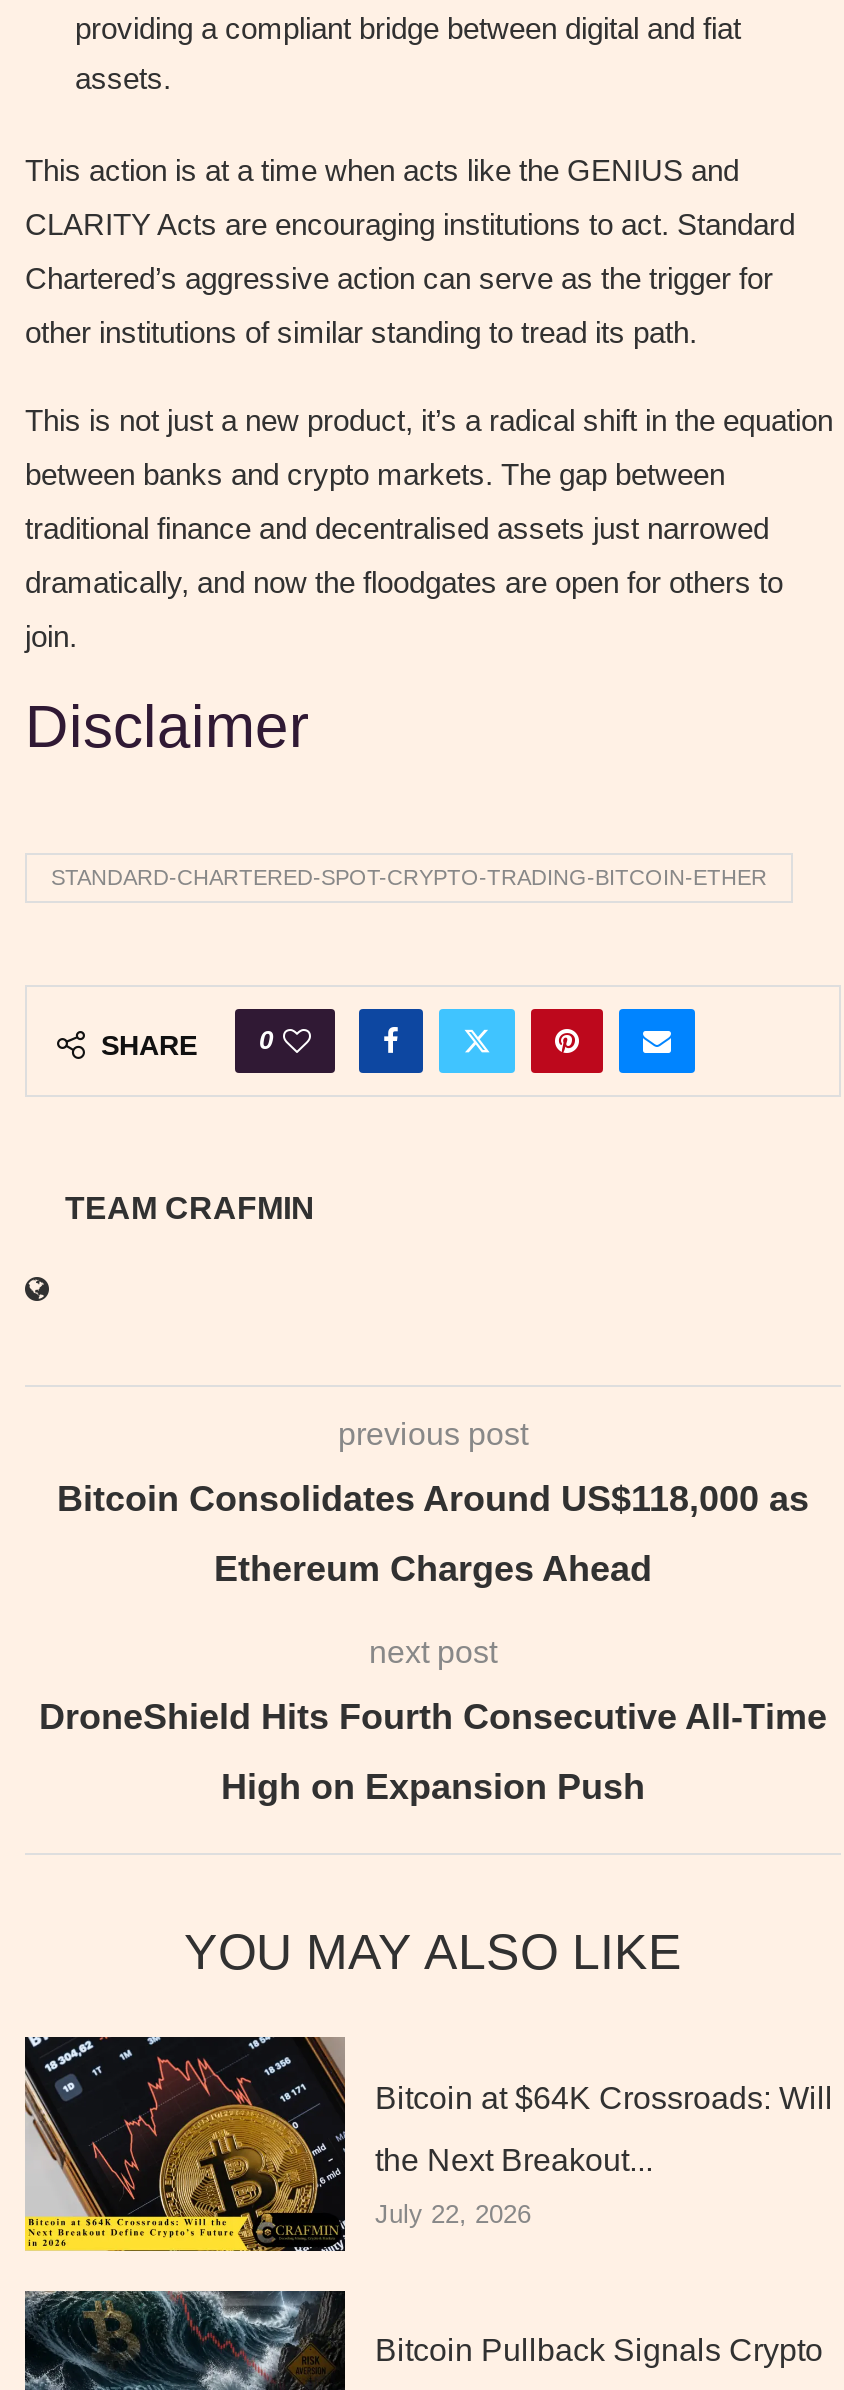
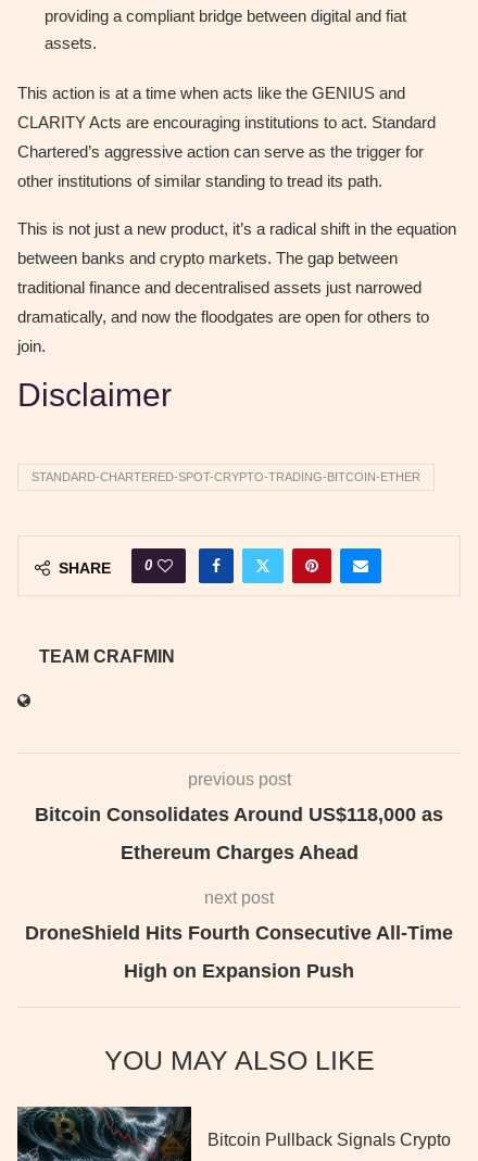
- [image]
- Bitcoin at $64K Crossroads: Will
- the Next Breakout...
- July 22, 2026
